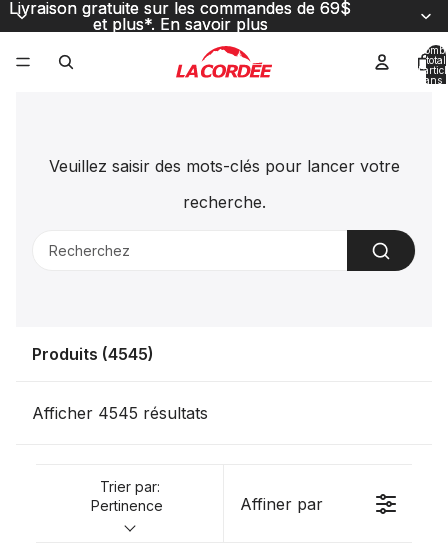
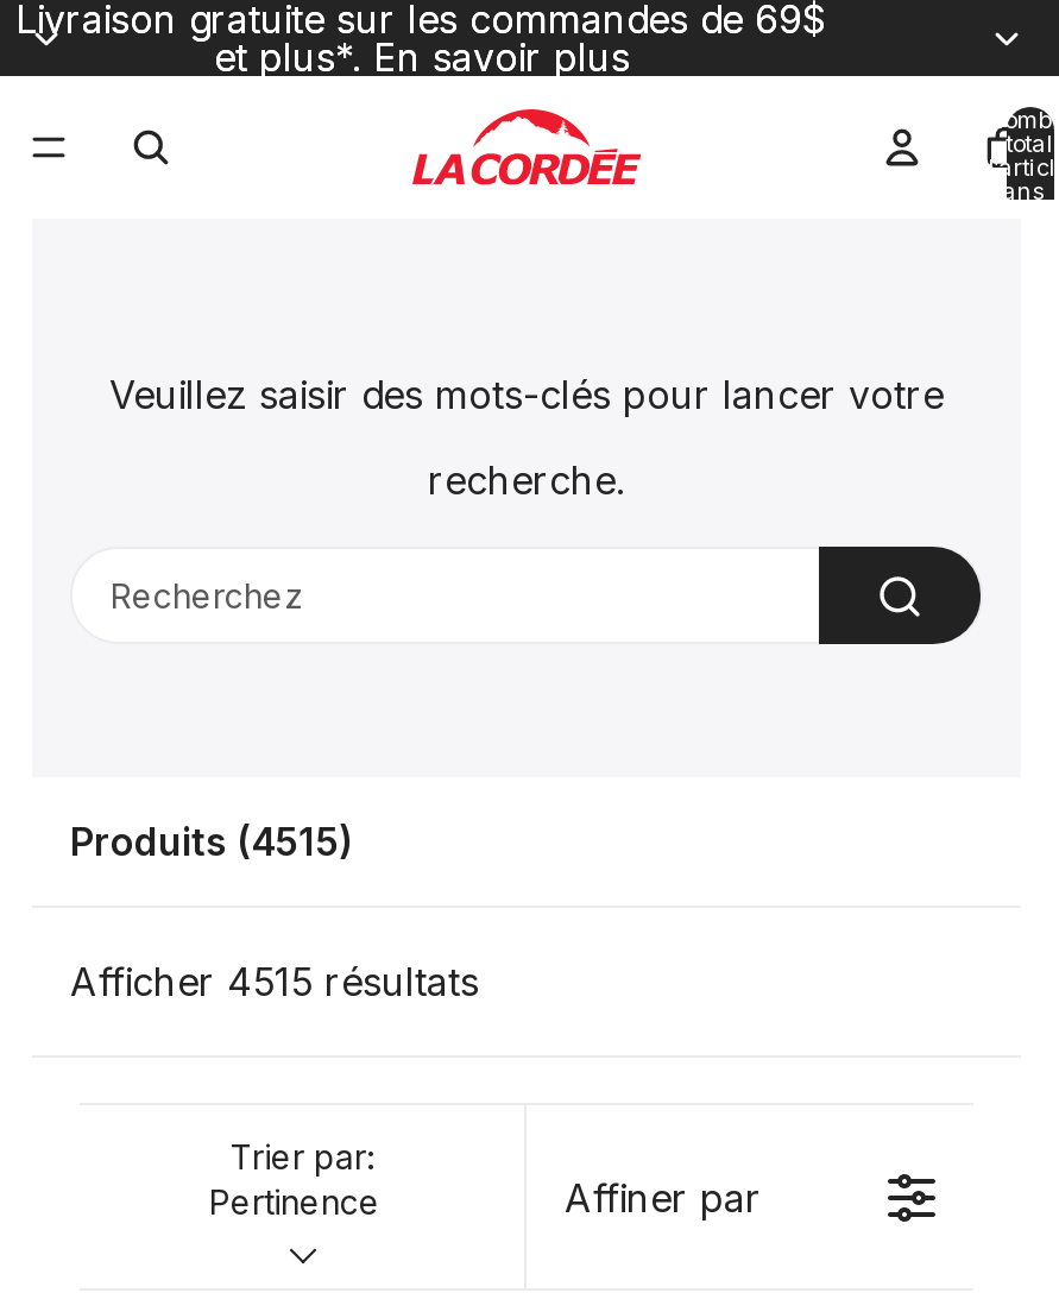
- Produits (4545)
+ Produits (4515)

- Afficher 4545 résultats
+ Afficher 4515 résultats
